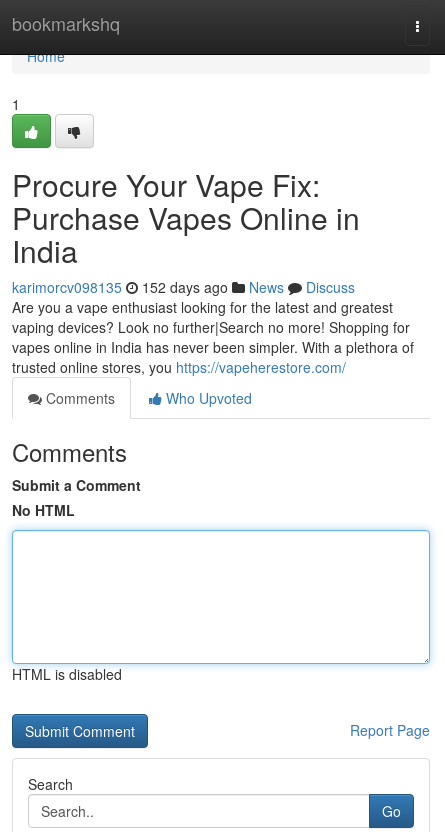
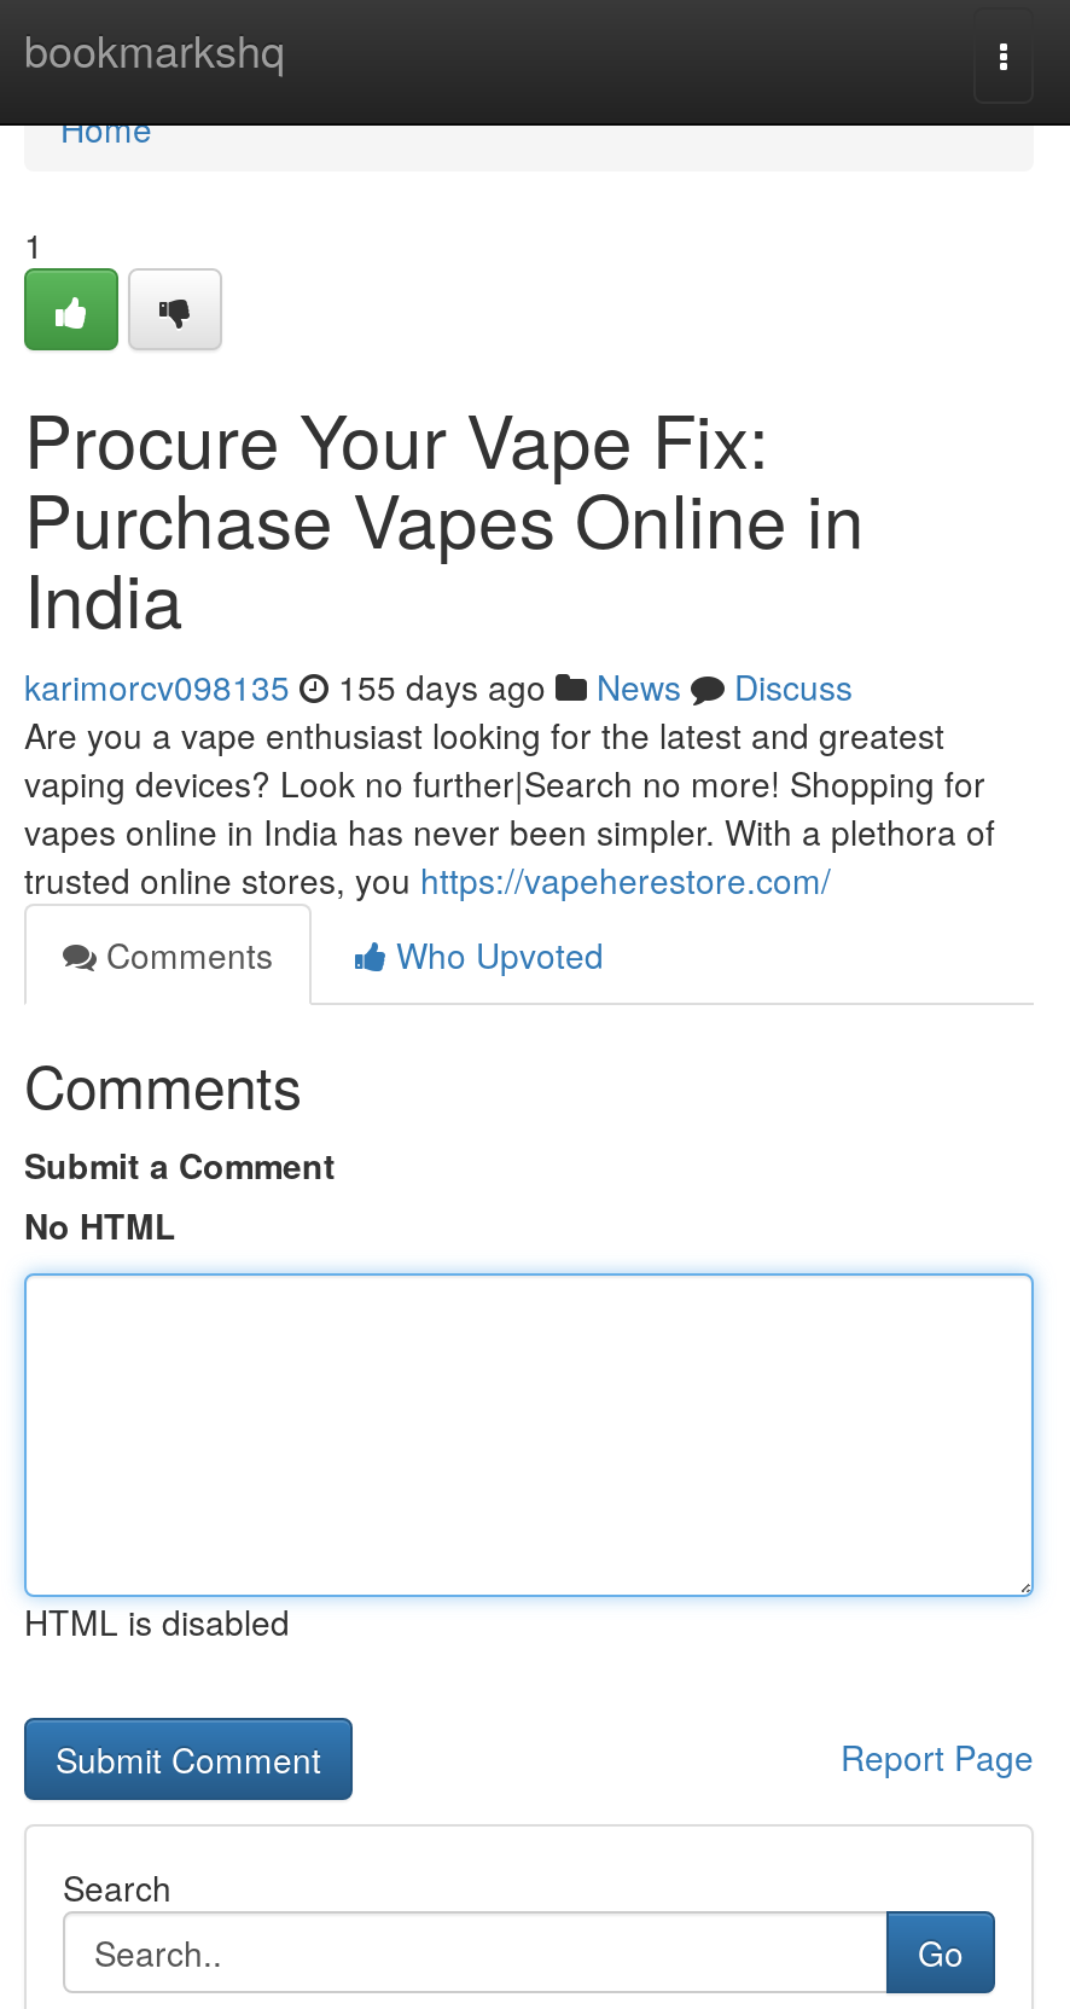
- karimorcv098135 152 days ago News Discuss
+ karimorcv098135 155 days ago News Discuss
